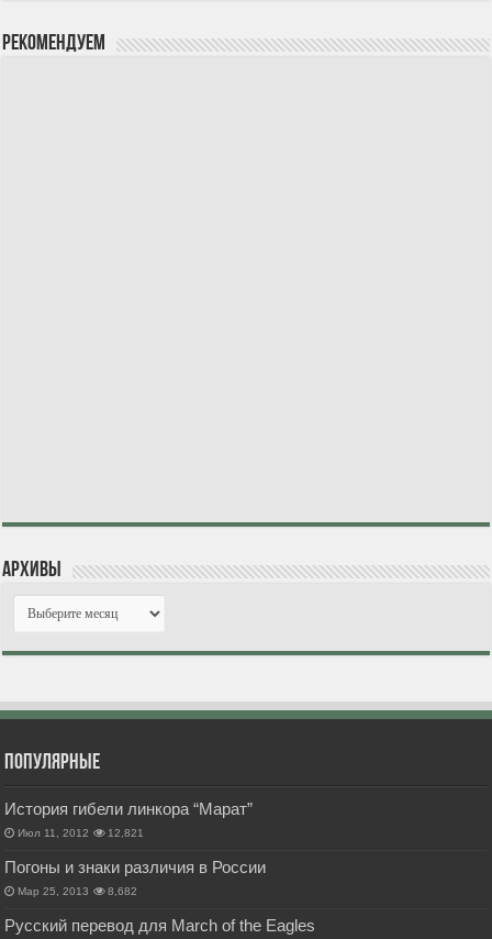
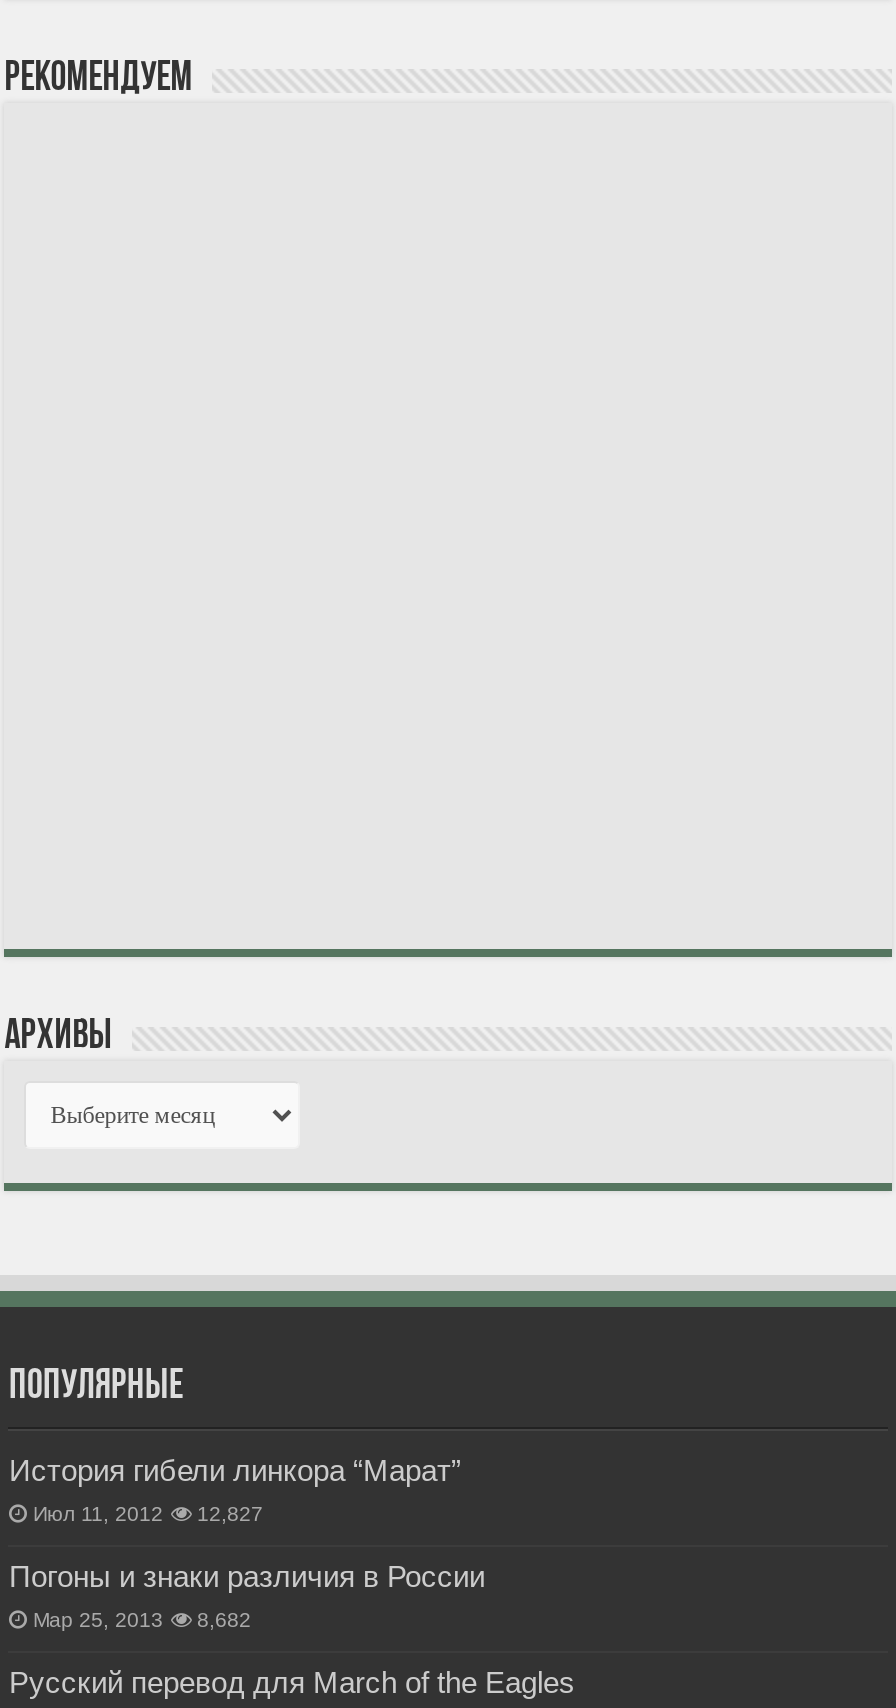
- Июл 11, 2012 12,821
+ Июл 11, 2012 12,827
